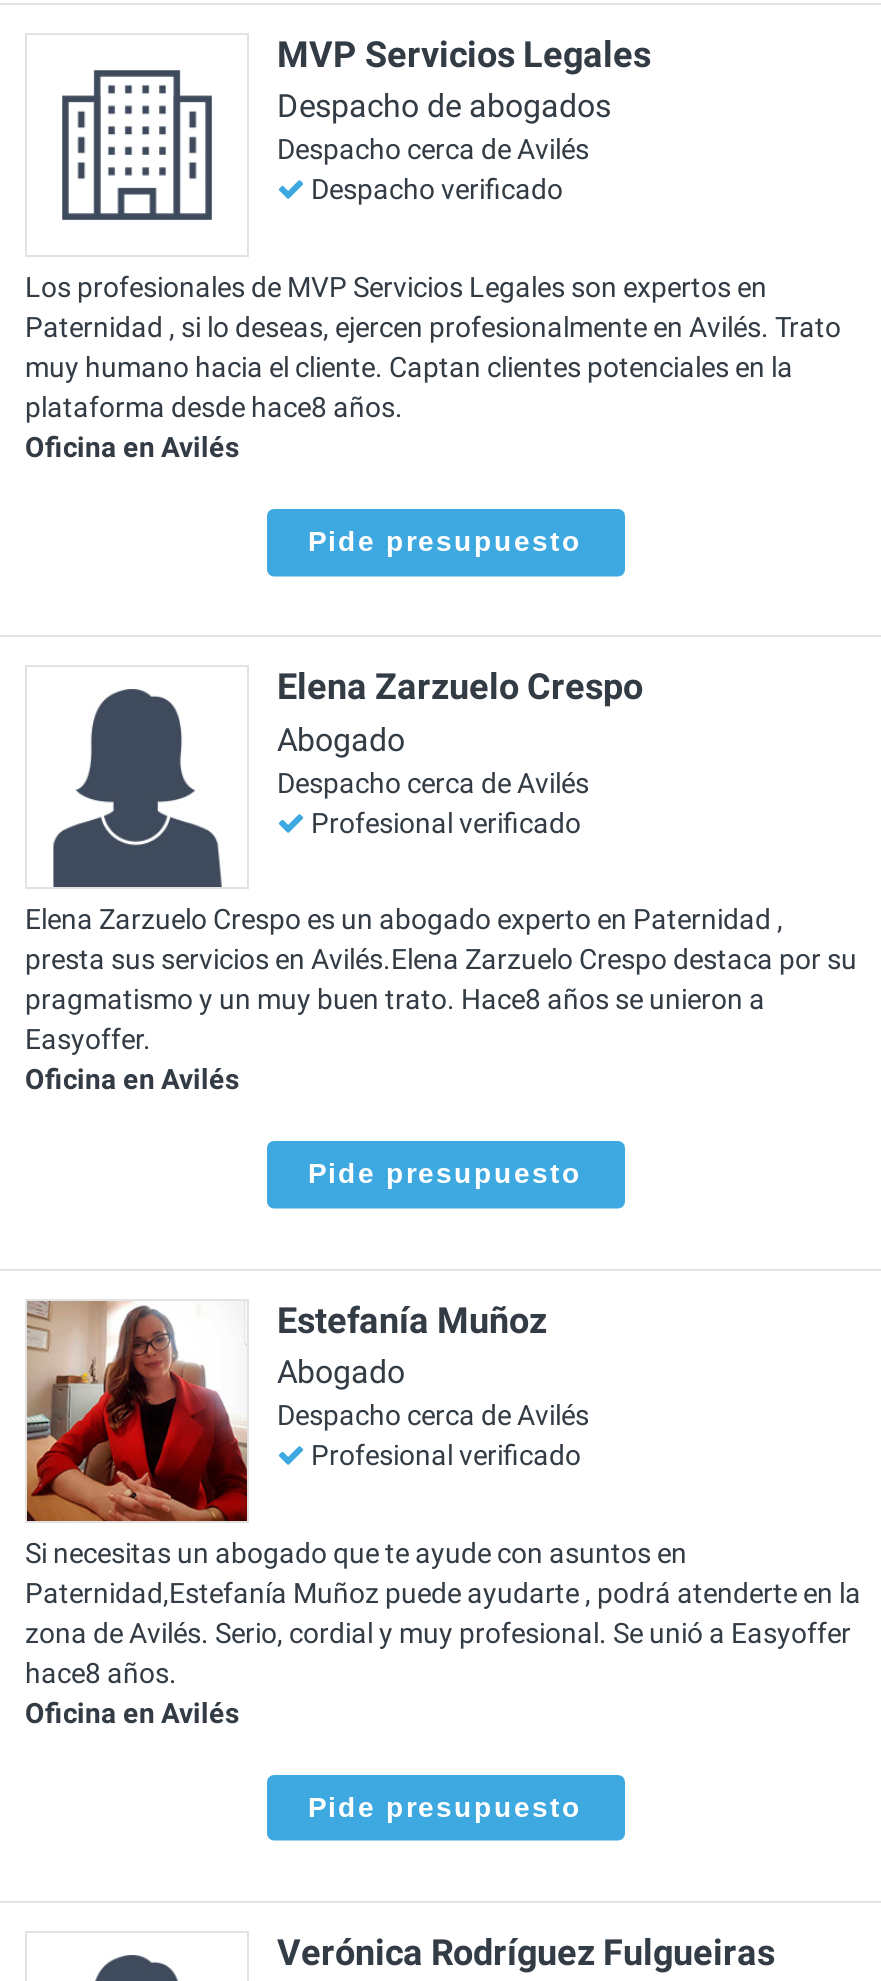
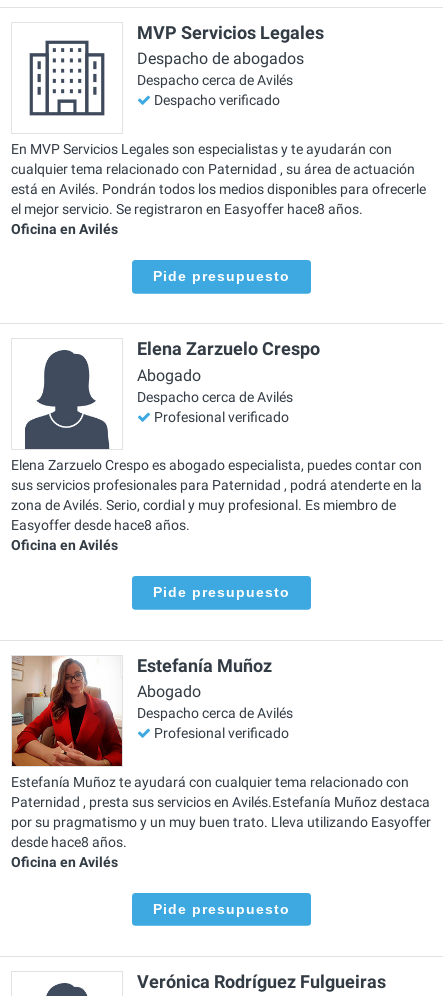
- Los profesionales de MVP Servicios Legales son expertos en
- Paternidad , si lo deseas, ejercen profesionalmente en Avilés. Trato
- muy humano hacia el cliente. Captan clientes potenciales en la
- plataforma desde hace8 años.
+ En MVP Servicios Legales son especialistas y te ayudarán con
+ cualquier tema relacionado con Paternidad , su área de actuación
+ está en Avilés. Pondrán todos los medios disponibles para ofrecerle
+ el mejor servicio. Se registraron en Easyoffer hace8 años.

- Elena Zarzuelo Crespo es un abogado experto en Paternidad ,
- presta sus servicios en Avilés.Elena Zarzuelo Crespo destaca por su
- pragmatismo y un muy buen trato. Hace8 años se unieron a
- Easyoffer.
+ Elena Zarzuelo Crespo es abogado especialista, puedes contar con
+ sus servicios profesionales para Paternidad , podrá atenderte en la
+ zona de Avilés. Serio, cordial y muy profesional. Es miembro de
+ Easyoffer desde hace8 años.

- Si necesitas un abogado que te ayude con asuntos en
- Paternidad,Estefanía Muñoz puede ayudarte , podrá atenderte en la
- zona de Avilés. Serio, cordial y muy profesional. Se unió a Easyoffer
- hace8 años.
+ Estefanía Muñoz te ayudará con cualquier tema relacionado con
+ Paternidad , presta sus servicios en Avilés.Estefanía Muñoz destaca
+ por su pragmatismo y un muy buen trato. Lleva utilizando Easyoffer
+ desde hace8 años.
